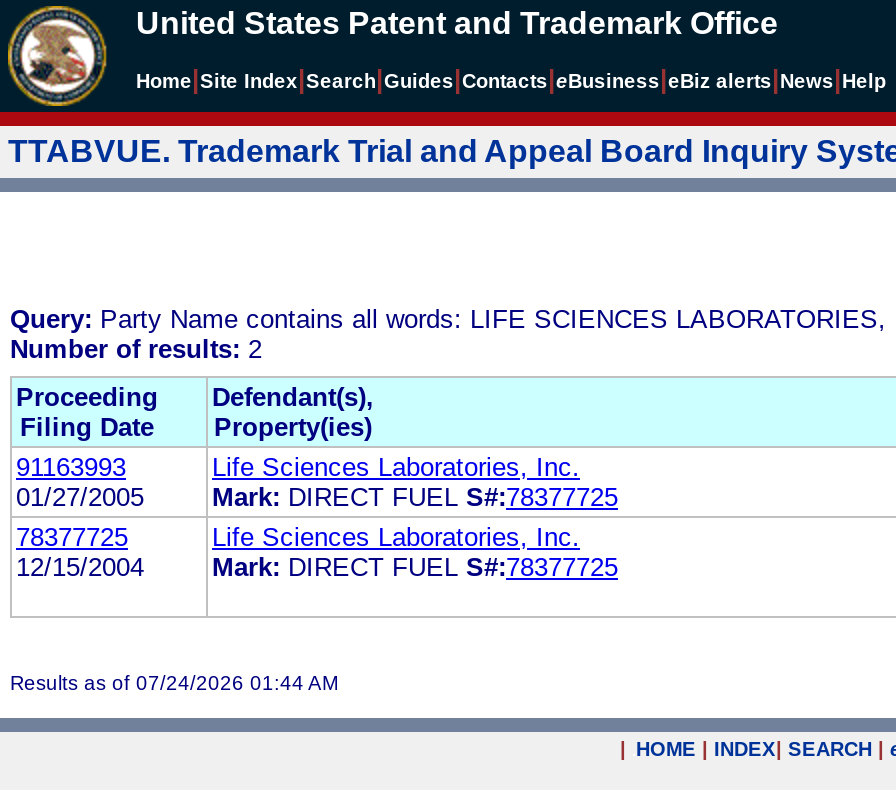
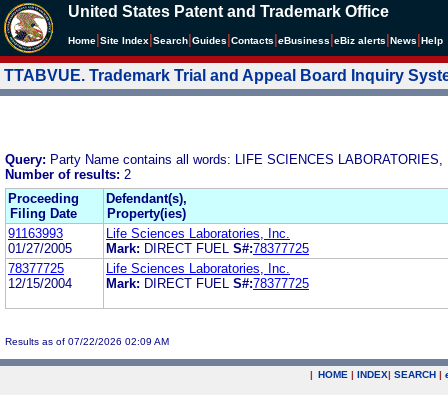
- Results as of 07/24/2026 01:44 AM
+ Results as of 07/22/2026 02:09 AM
